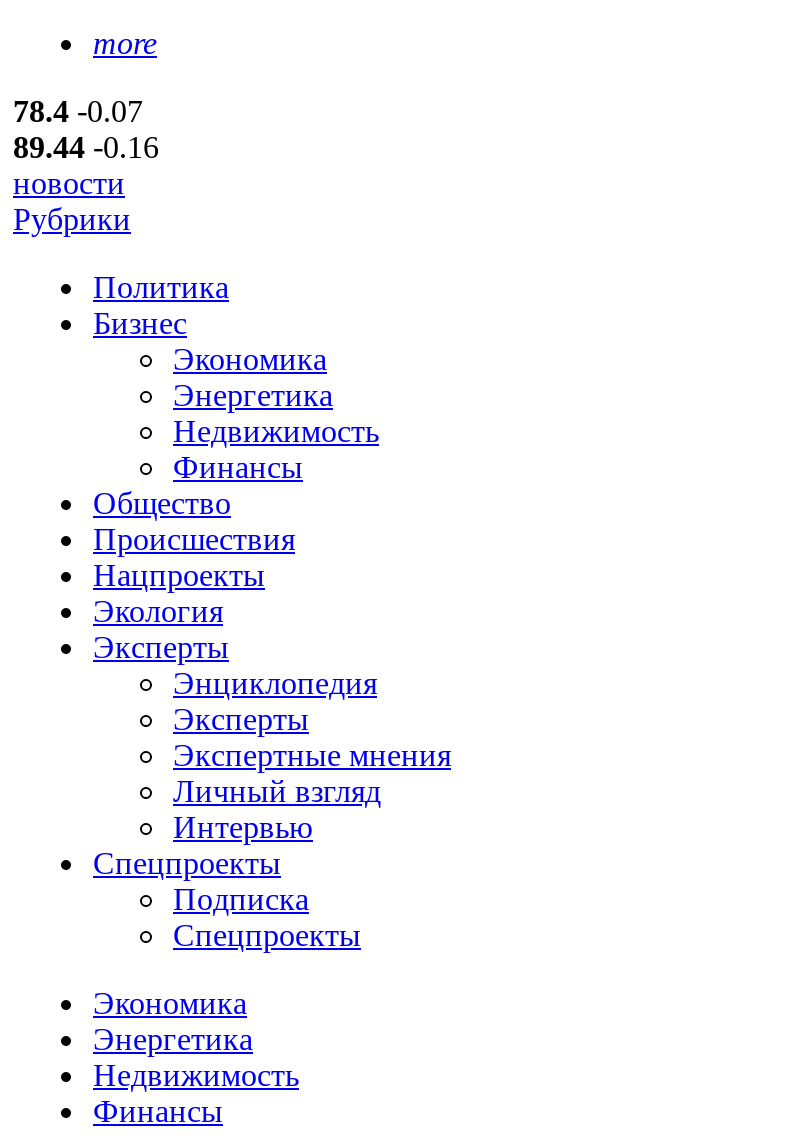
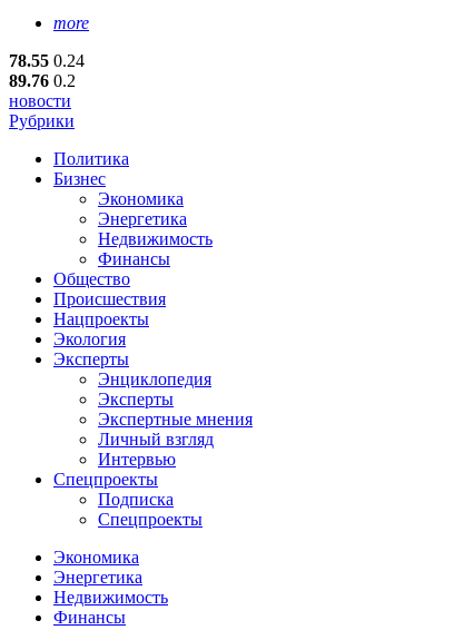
- 78.4 -0.07
+ 78.55 0.24

- 89.44 -0.16
+ 89.76 0.2
